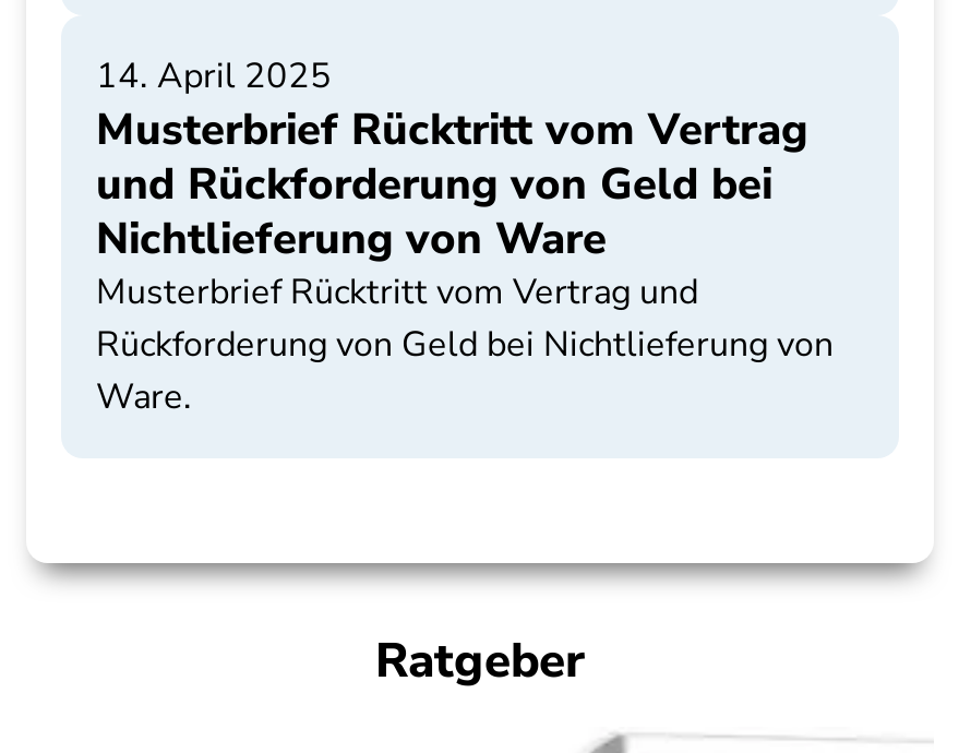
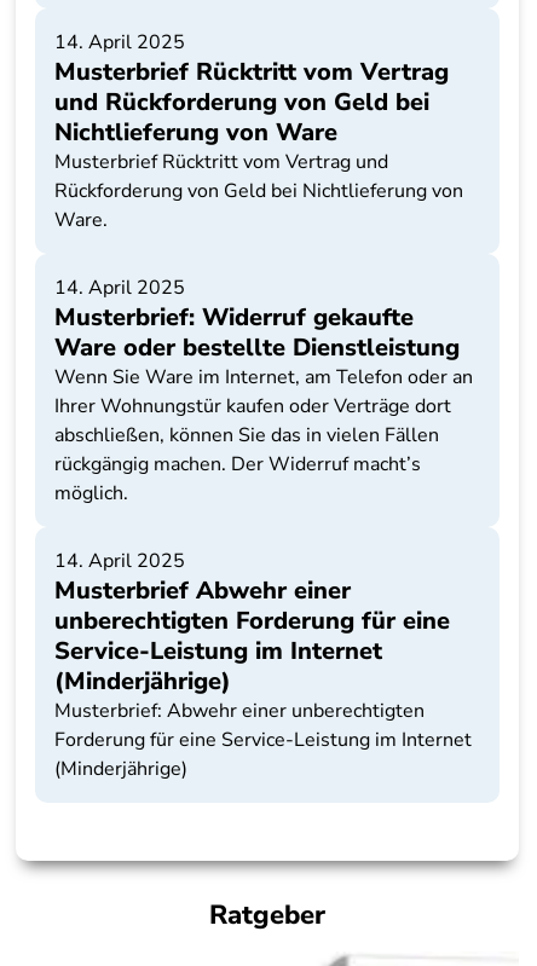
+ 14. April 2025
+ Musterbrief: Widerruf gekaufte
+ Ware oder bestellte Dienstleistung
+ Wenn Sie Ware im Internet, am Telefon oder an
+ Ihrer Wohnungstür kaufen oder Verträge dort
+ abschließen, können Sie das in vielen Fällen
+ rückgängig machen. Der Widerruf macht’s
+ möglich.
+ 14. April 2025
+ Musterbrief Abwehr einer
+ unberechtigten Forderung für eine
+ Service-Leistung im Internet
+ (Minderjährige)
+ Musterbrief: Abwehr einer unberechtigten
+ Forderung für eine Service-Leistung im Internet
+ (Minderjährige)
